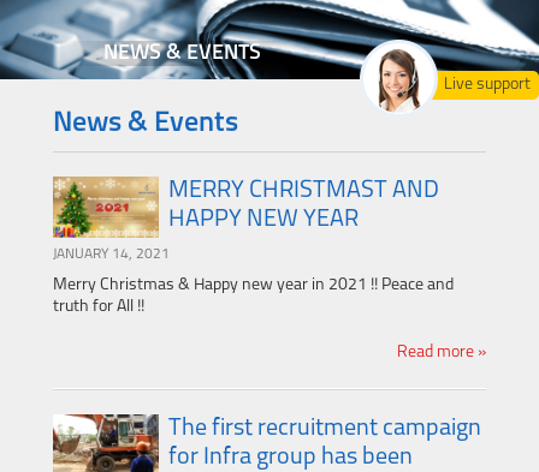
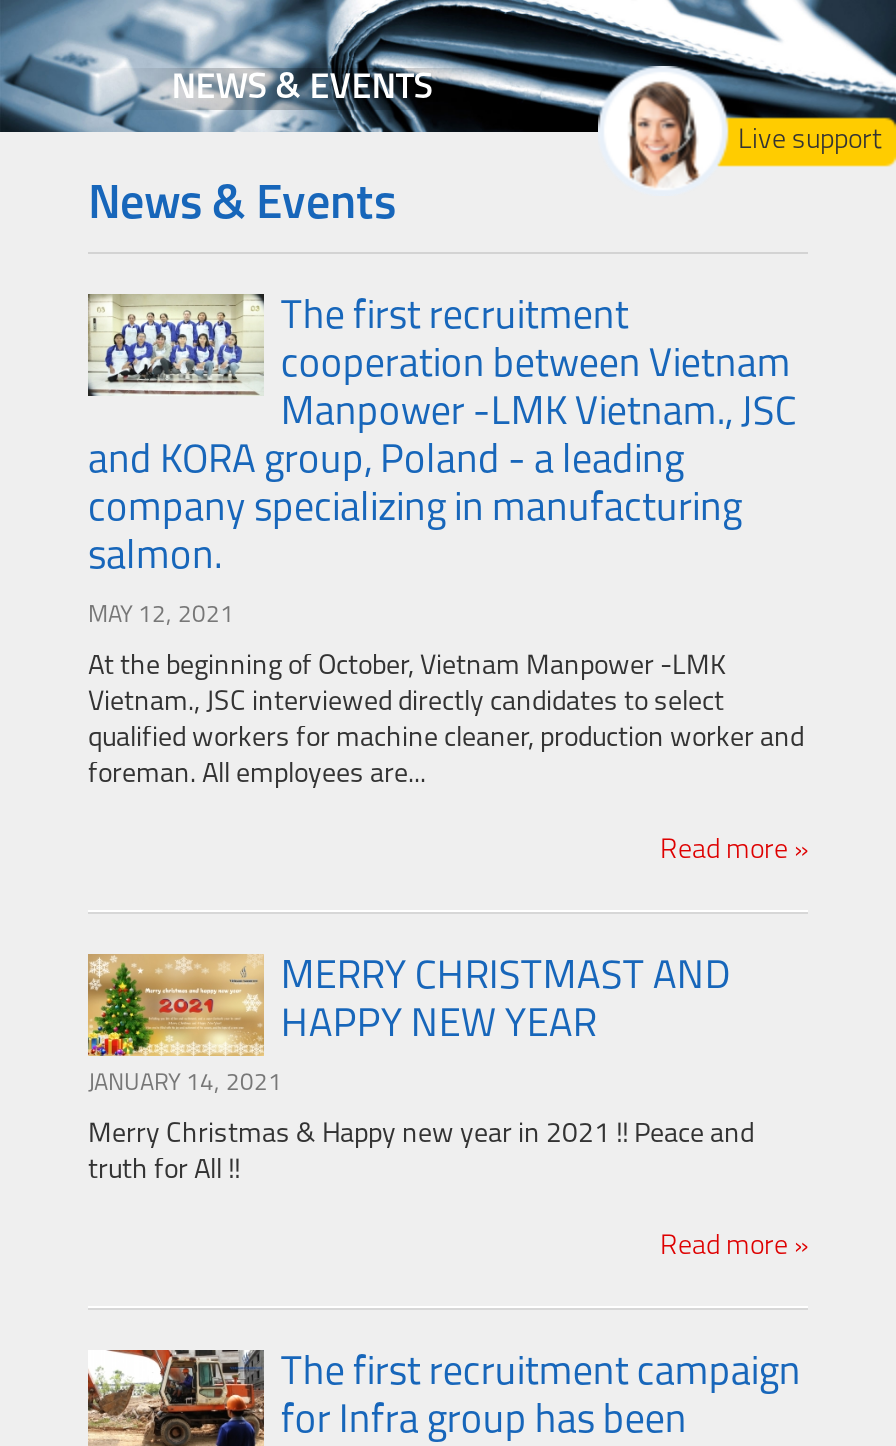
+ [image]
+ The first recruitment
+ cooperation between Vietnam
+ Manpower -LMK Vietnam., JSC
+ and KORA group, Poland - a leading
+ company specializing in manufacturing
+ salmon.
+ MAY 12, 2021
+ At the beginning of October, Vietnam Manpower -LMK
+ Vietnam., JSC interviewed directly candidates to select
+ qualified workers for machine cleaner, production worker and
+ foreman. All employees are...
+ Read more »
